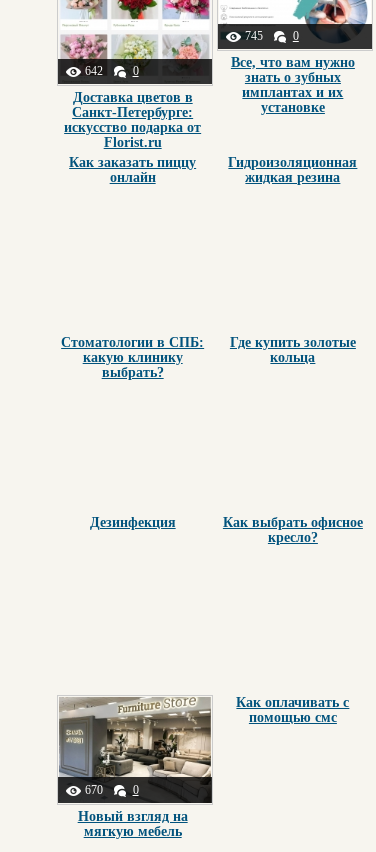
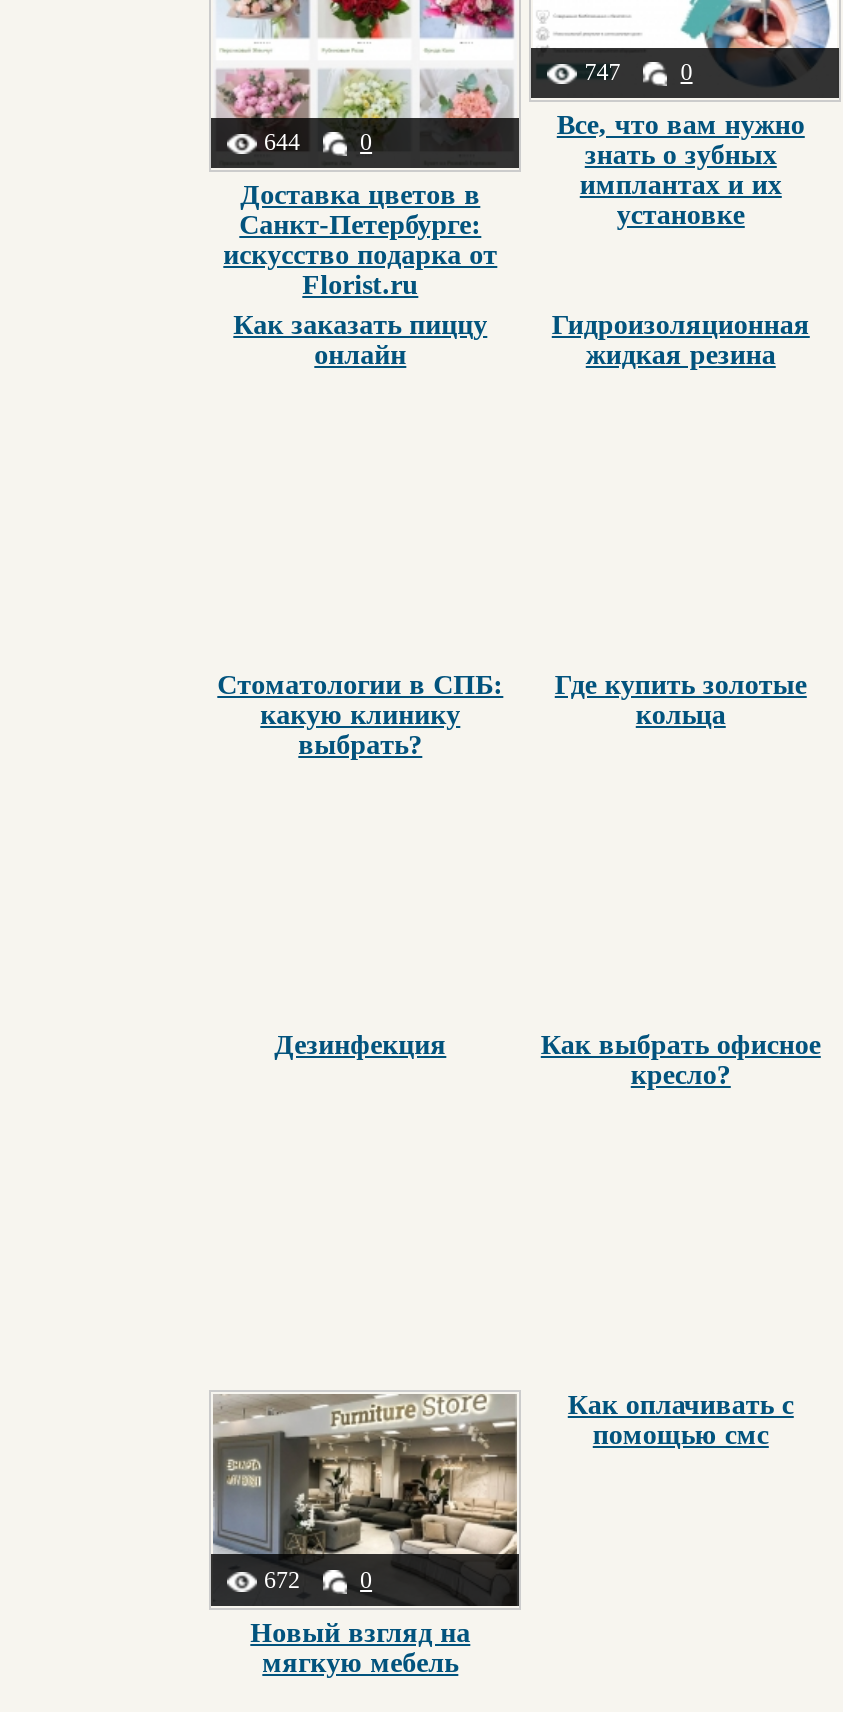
- 745
+ 747

- 642
+ 644

- 670
+ 672
